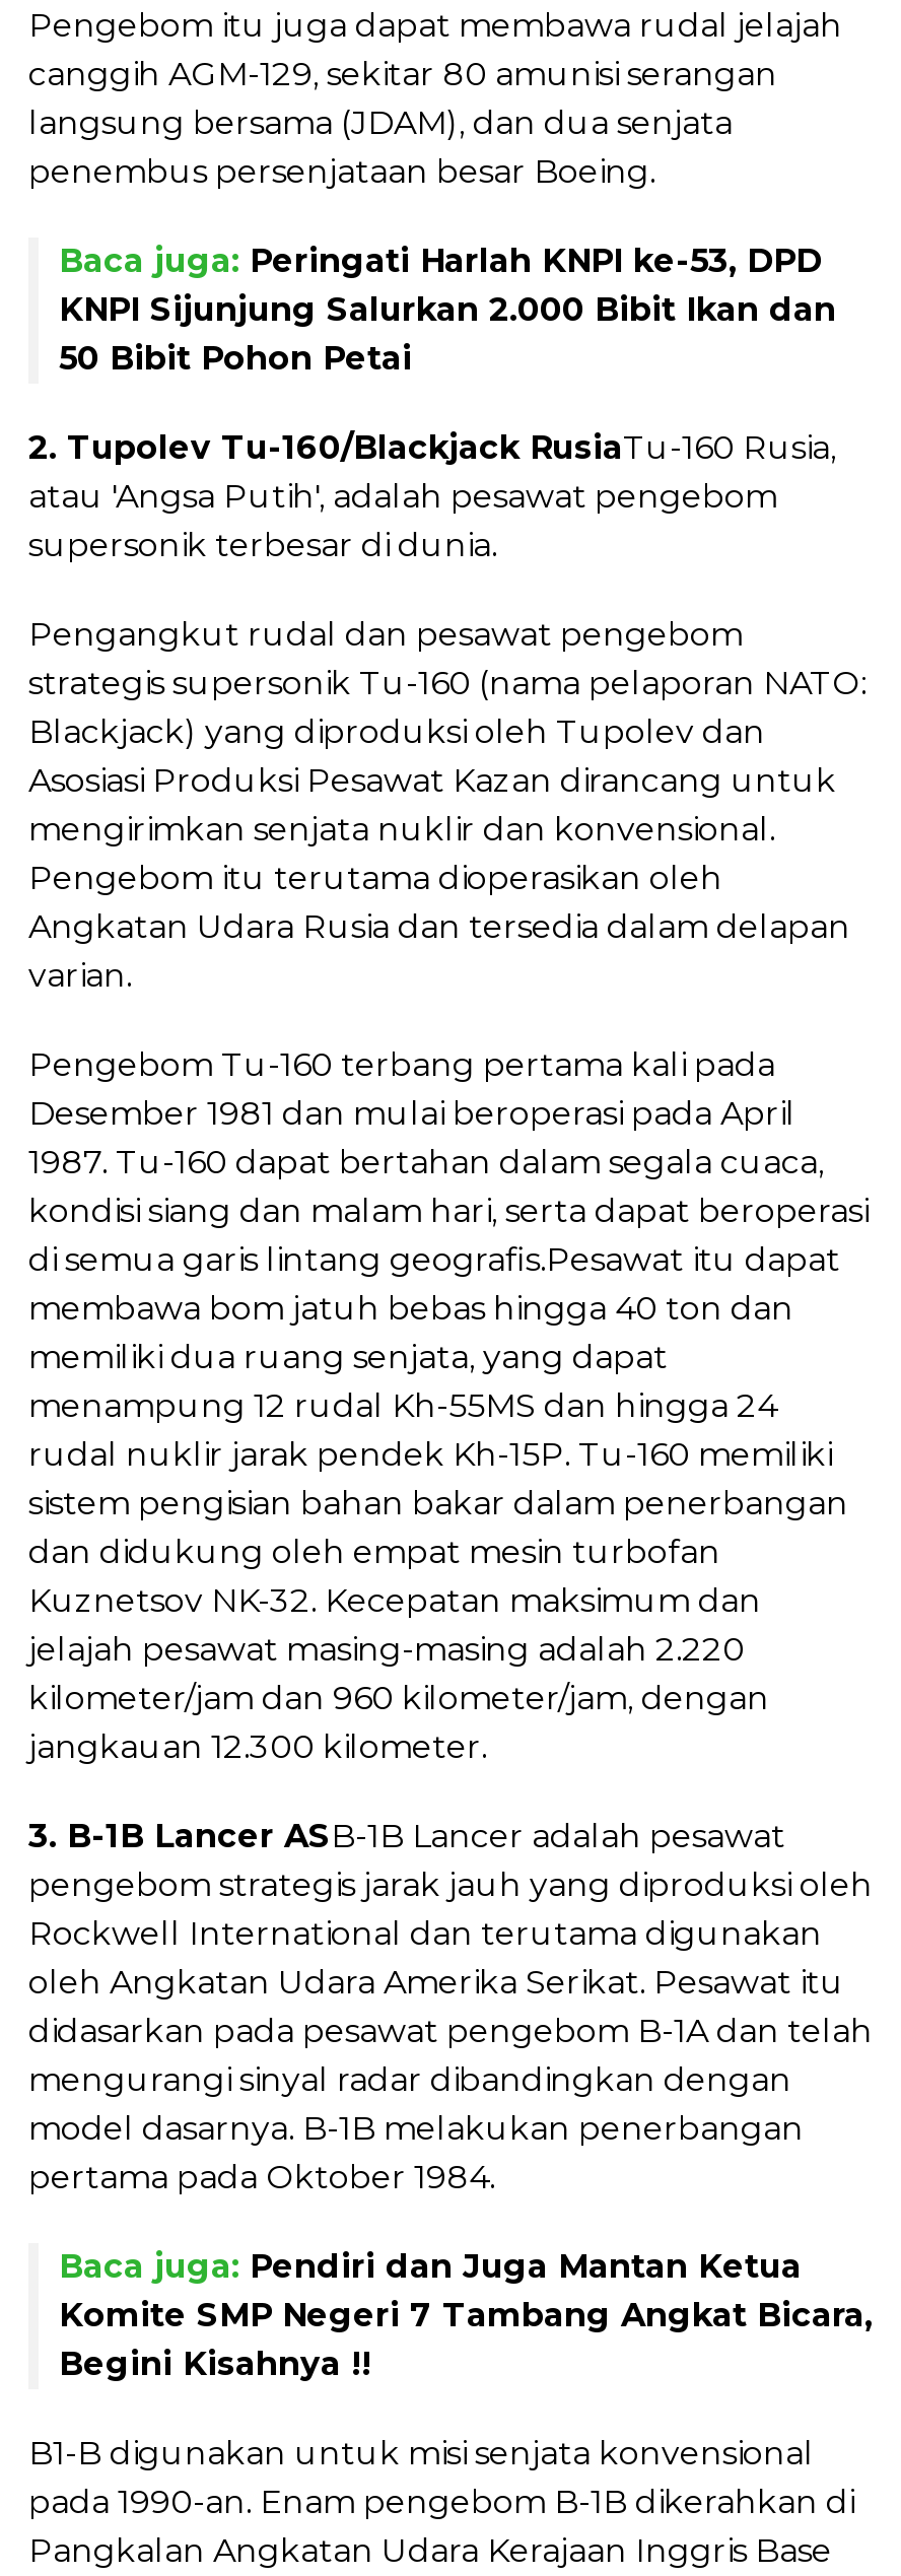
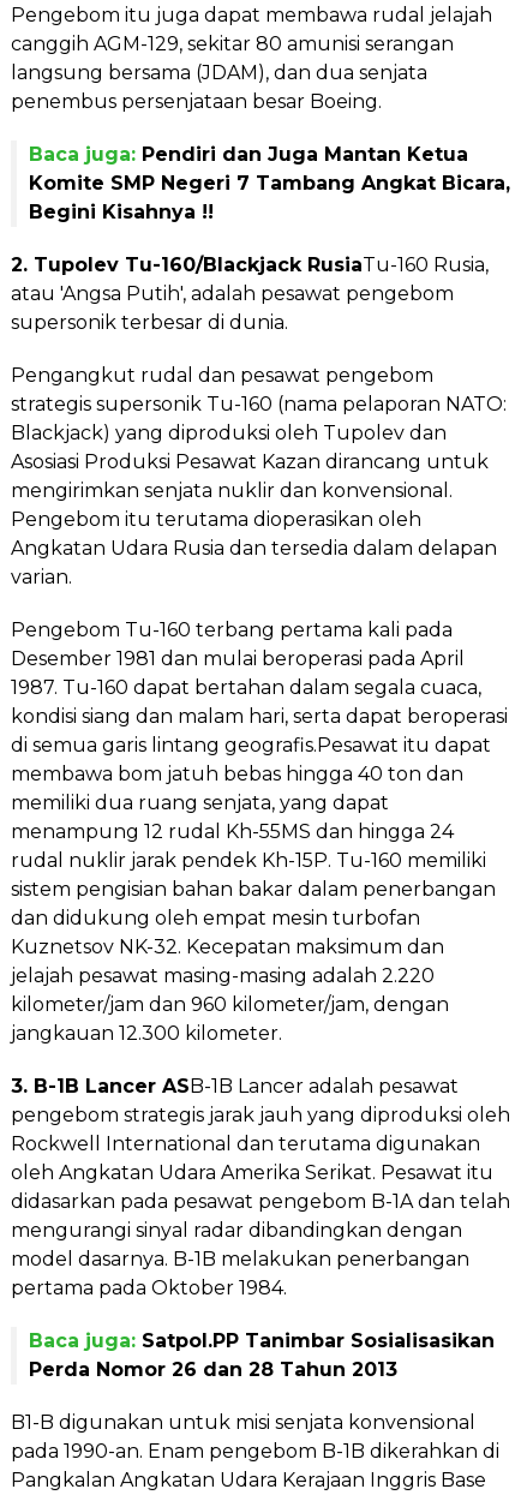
- Baca juga: Peringati Harlah KNPI ke-53, DPD
- KNPI Sijunjung Salurkan 2.000 Bibit Ikan dan
- 50 Bibit Pohon Petai

+ Baca juga: Satpol.PP Tanimbar Sosialisasikan
+ Perda Nomor 26 dan 28 Tahun 2013

moved up: Baca juga: Pendiri dan Juga Mantan Ketua | Komite SMP Negeri 7 Tambang Angkat Bicara, | Begini Kisahnya !!
